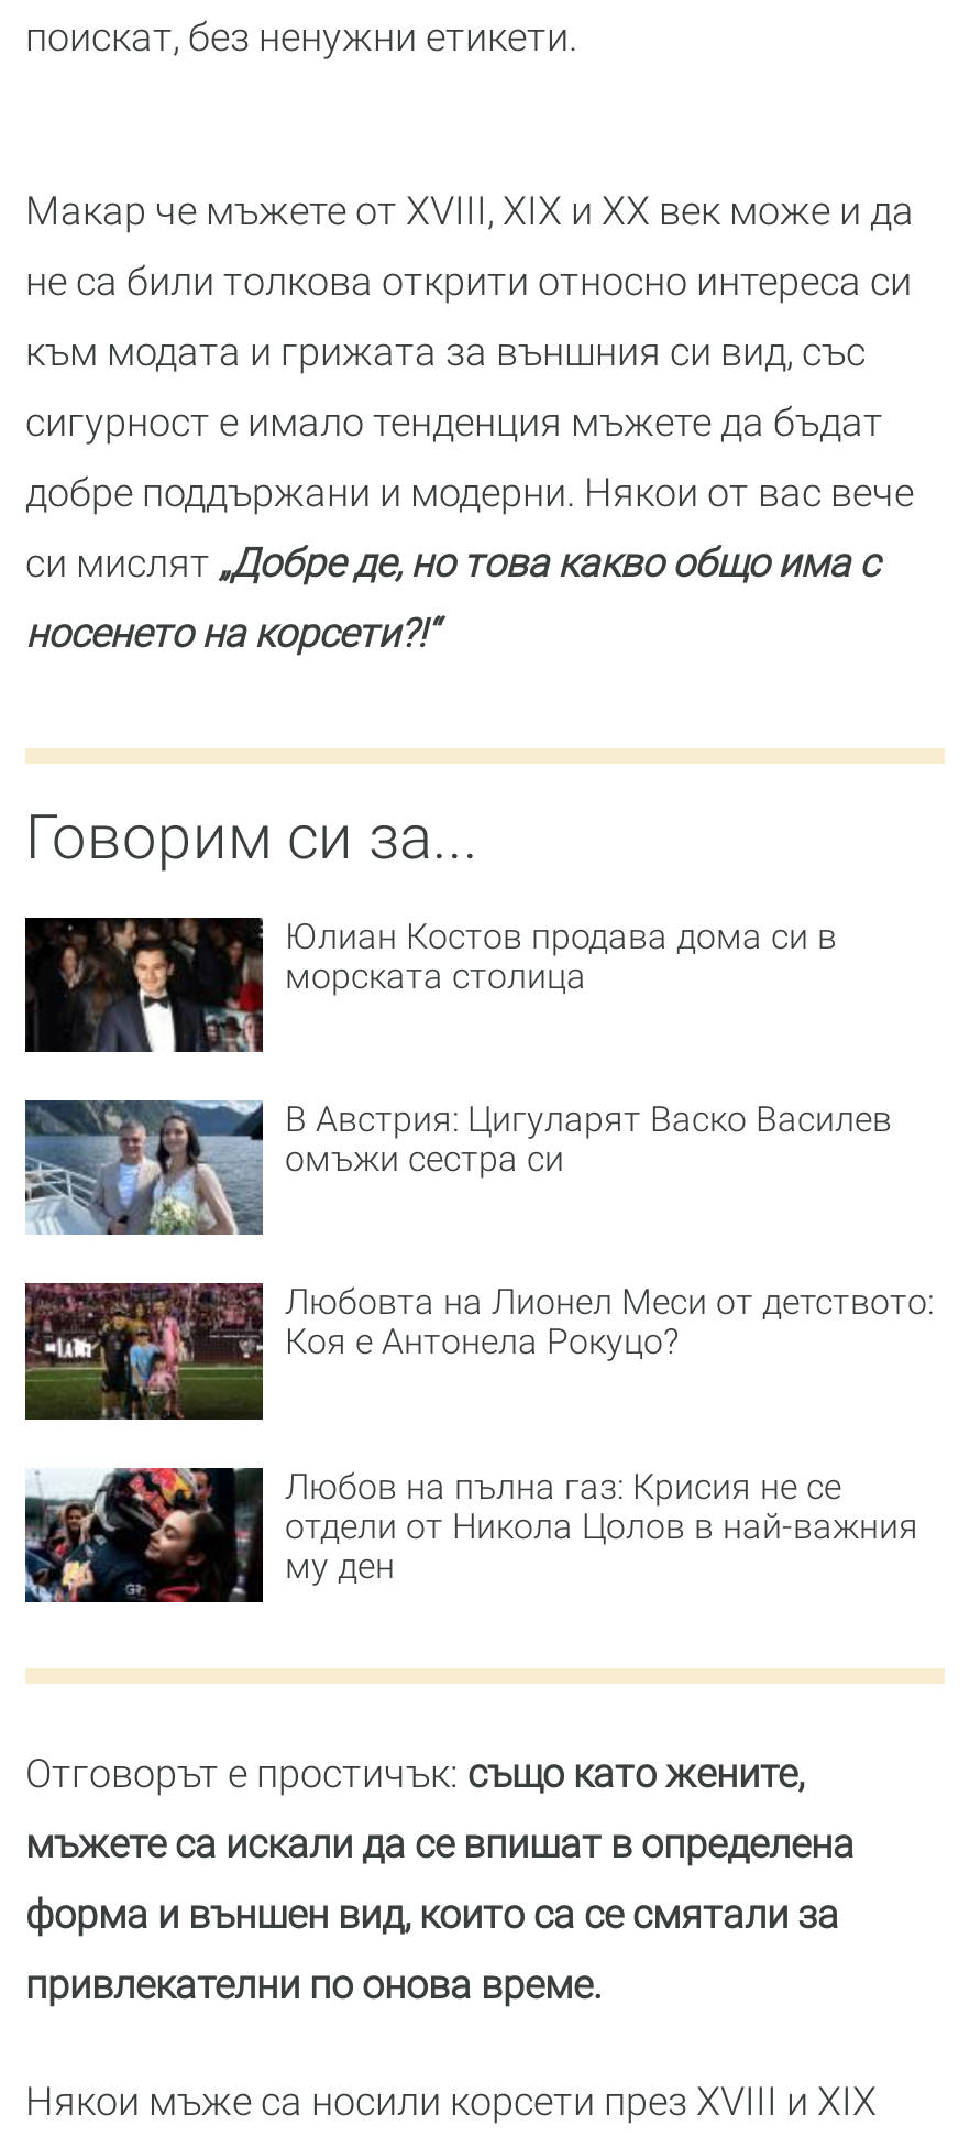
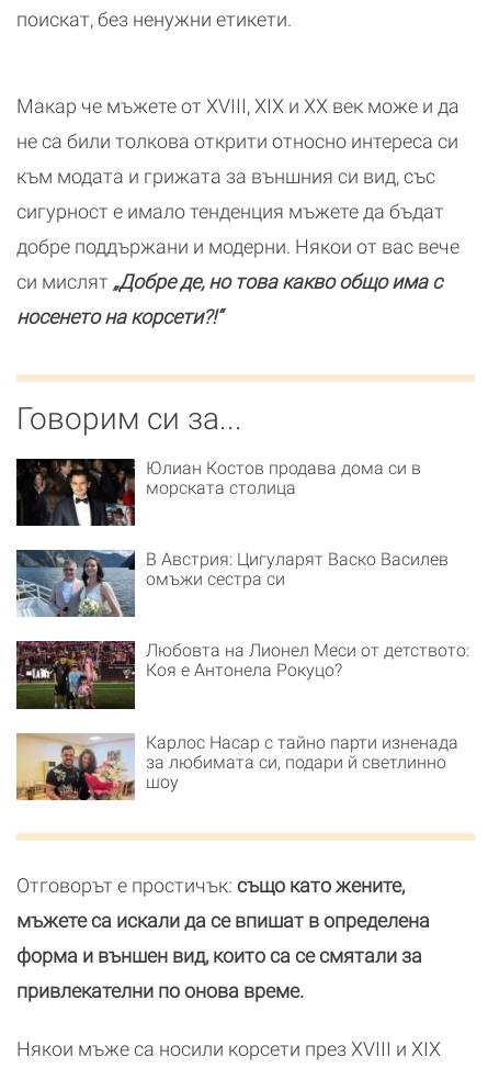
- [image]
- Любов на пълна газ: Крисия не се
- отдели от Никола Цолов в най-важния
- му ден
+ [image]
+ Карлос Насар с тайно парти изненада
+ за любимата си, подари й светлинно
+ шоу
